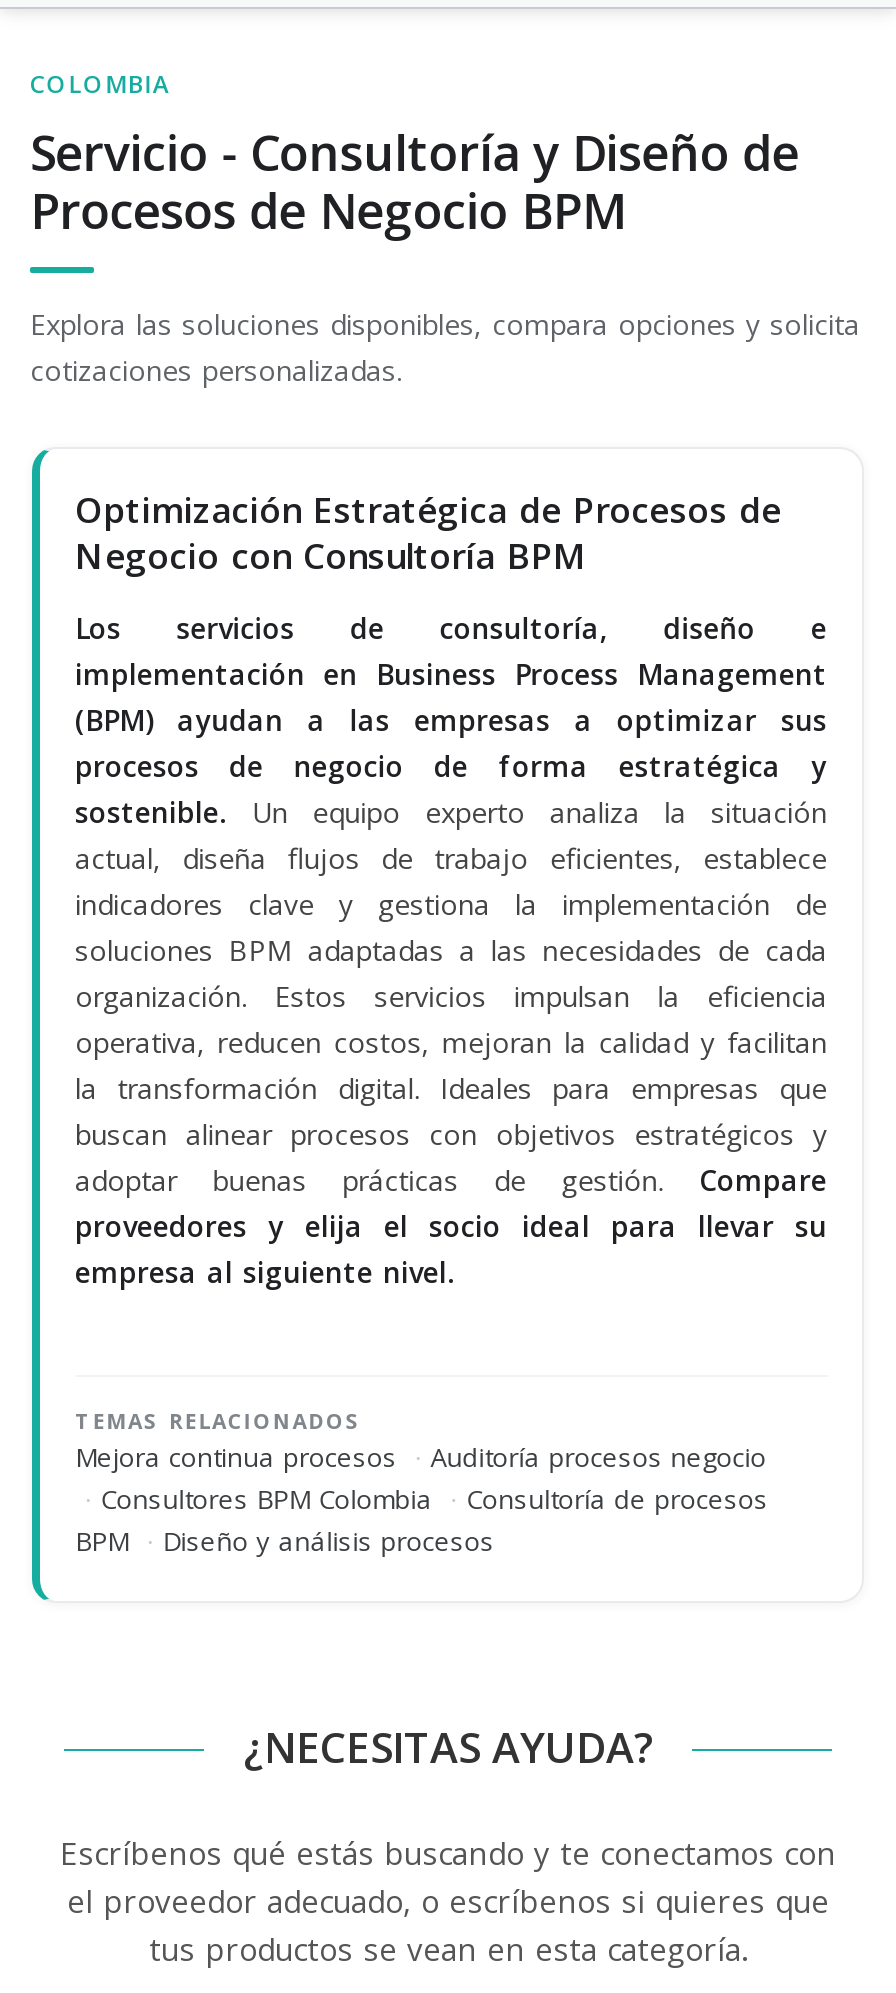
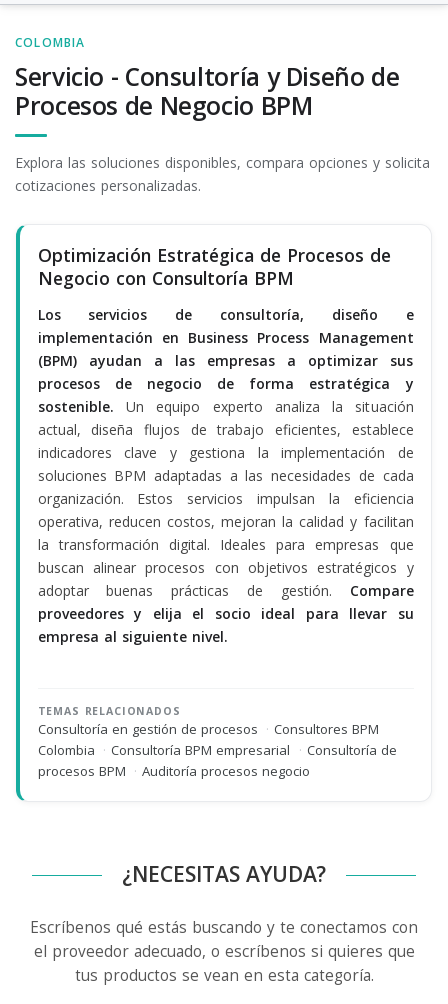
- Mejora continua procesos · Auditoría procesos negocio
- · Consultores BPM Colombia · Consultoría de procesos
- BPM · Diseño y análisis procesos
+ Consultoría en gestión de procesos · Consultores BPM
+ Colombia · Consultoría BPM empresarial · Consultoría de
+ procesos BPM · Auditoría procesos negocio
